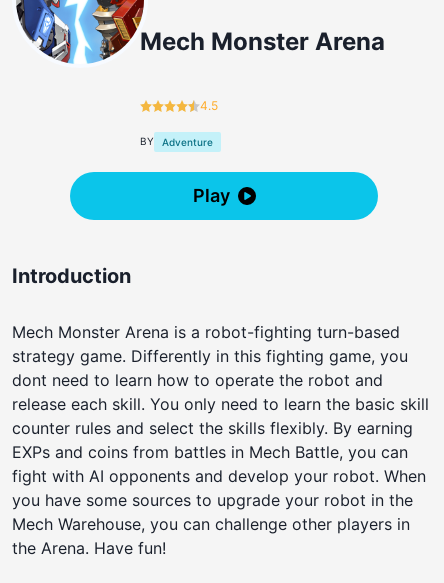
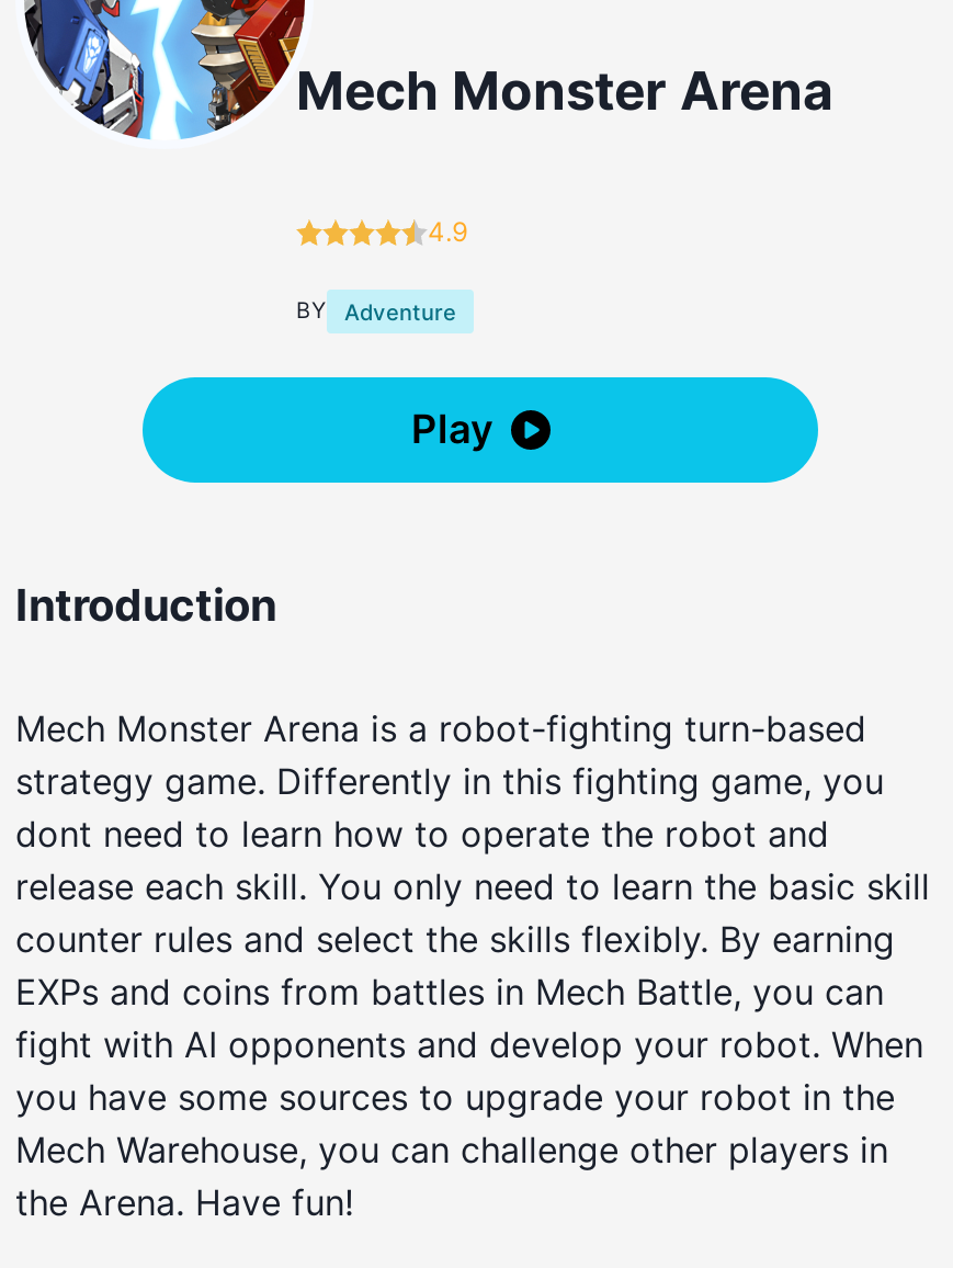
- 4.5
+ 4.9
